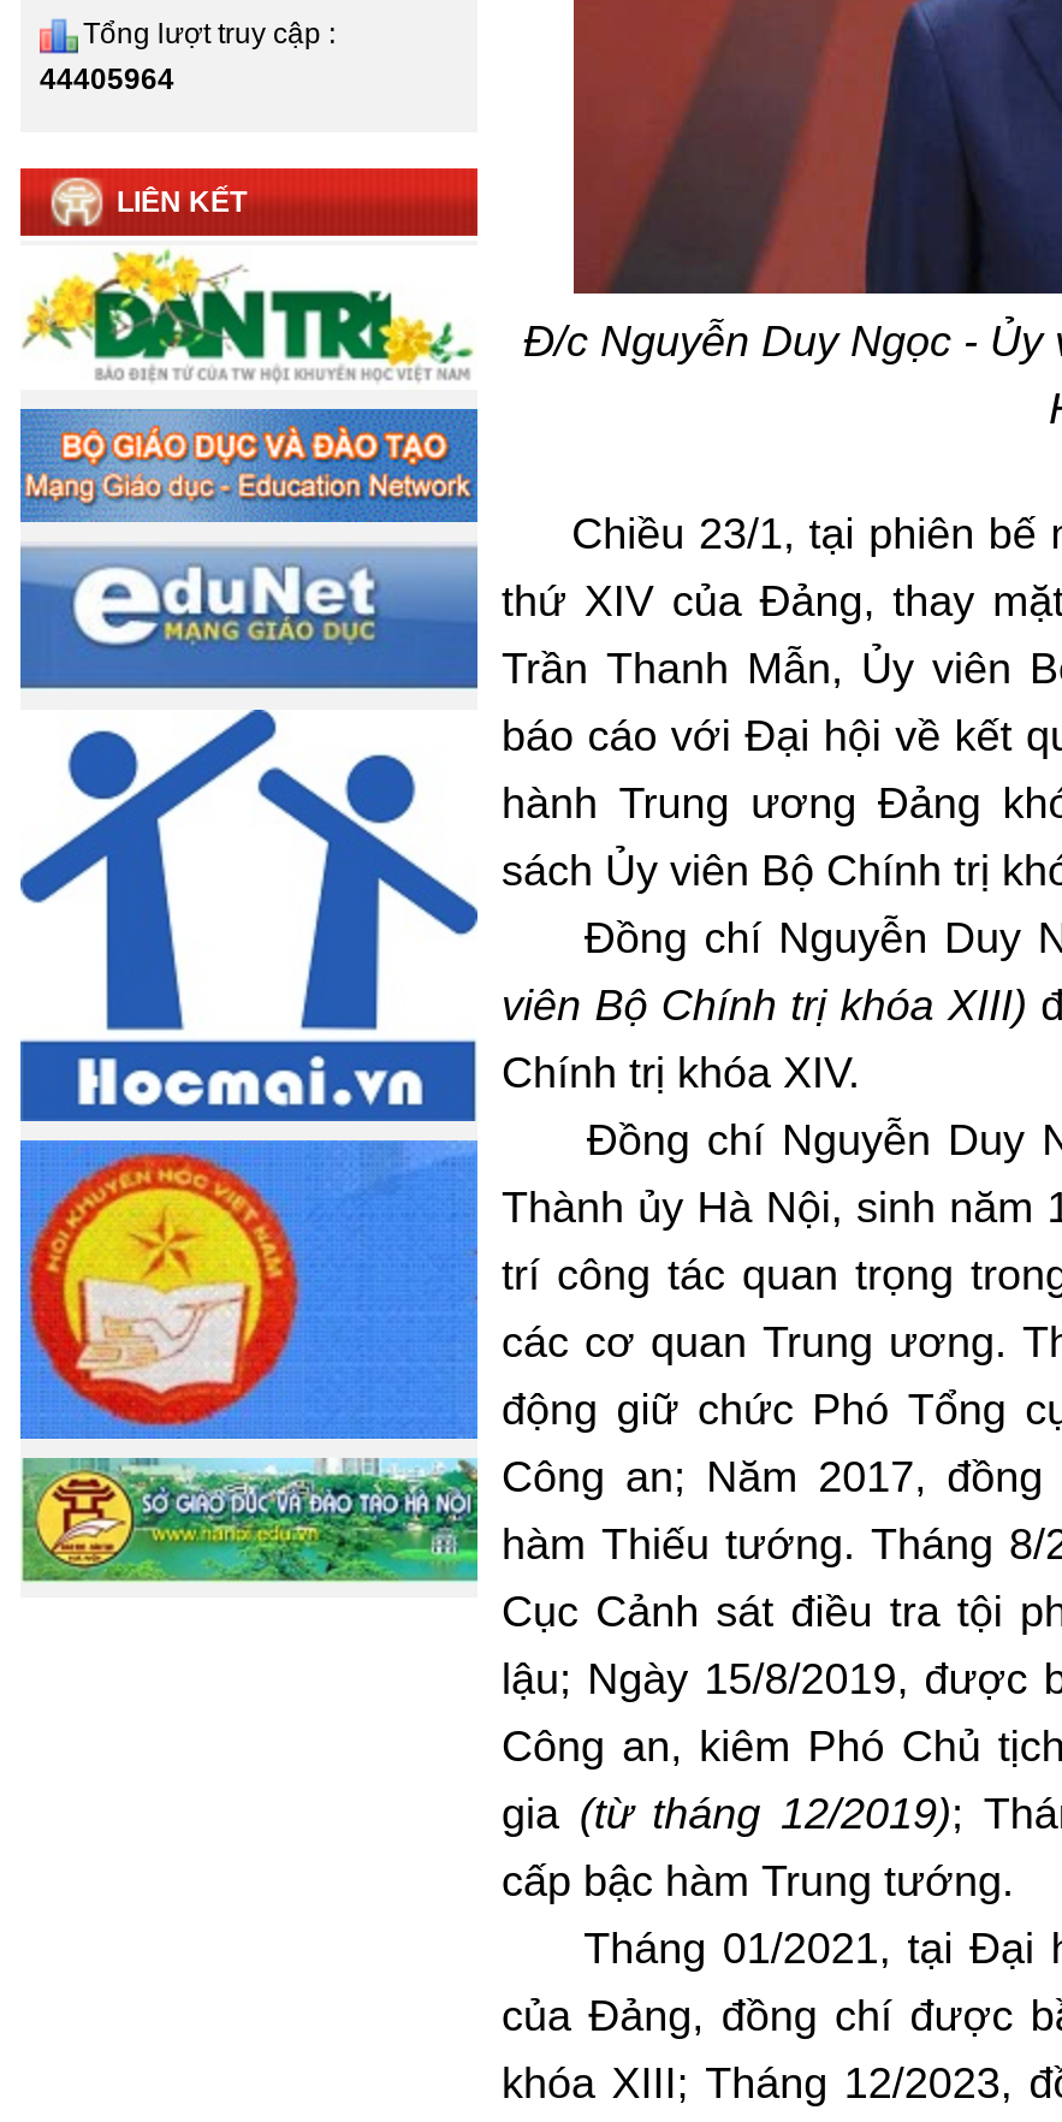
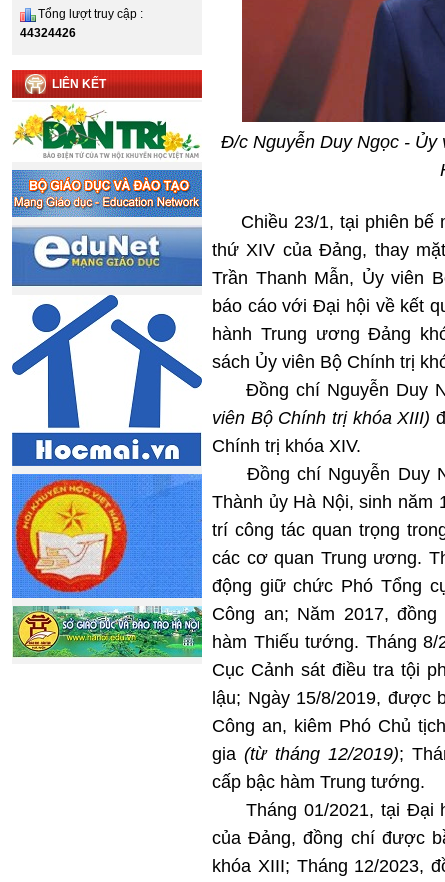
- 44405964
+ 44324426
